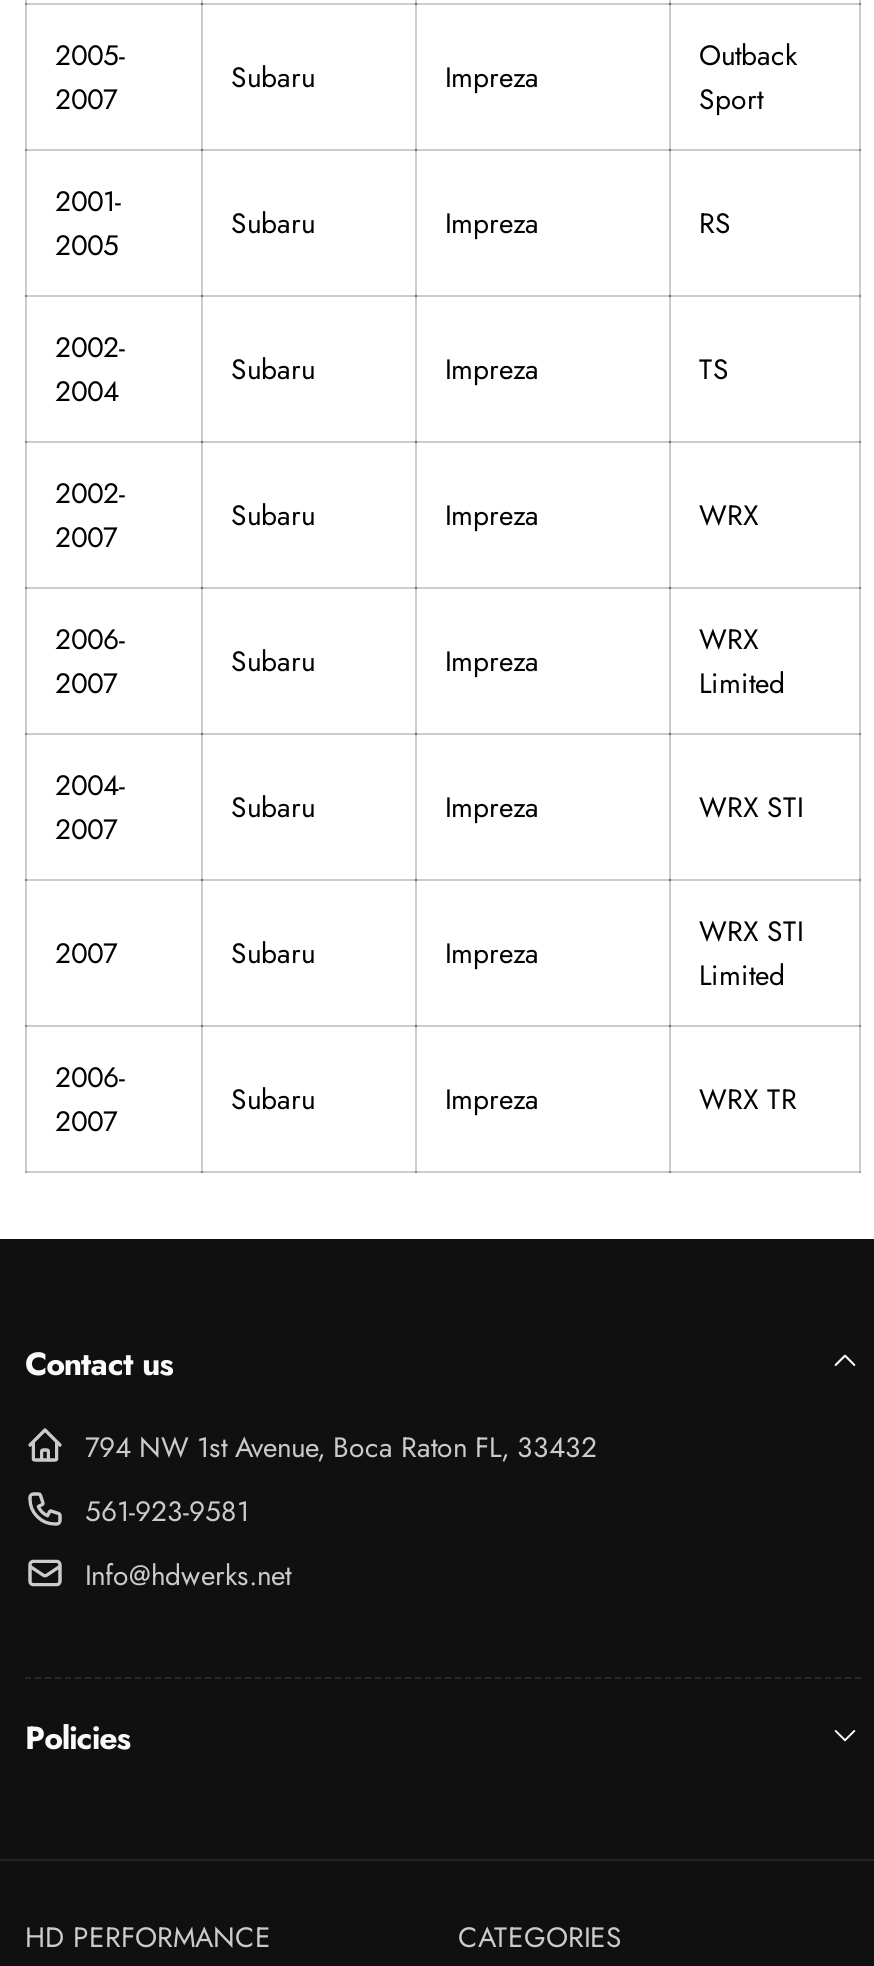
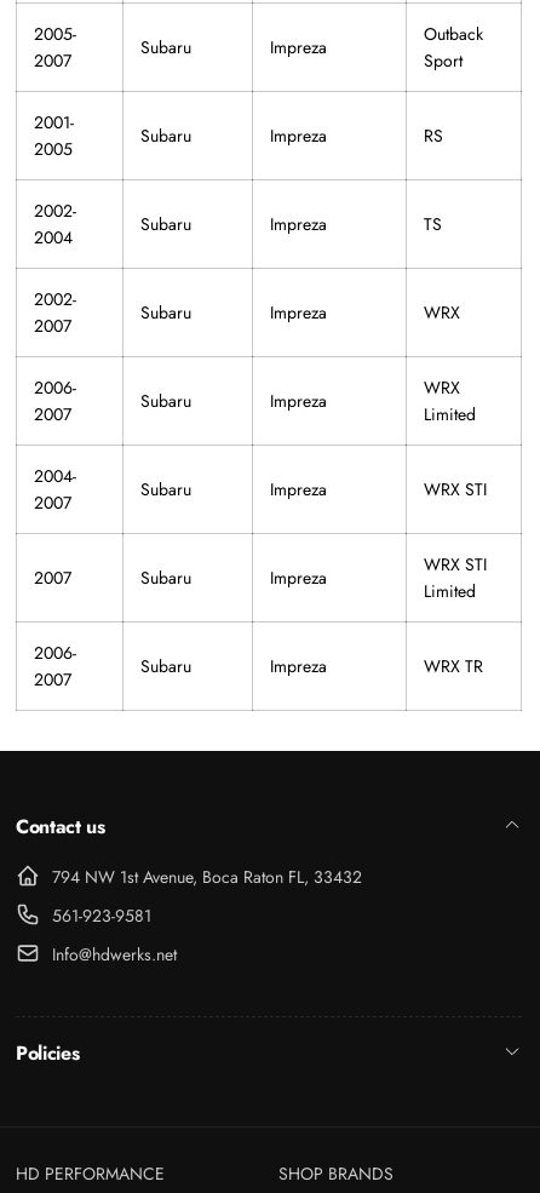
- CATEGORIES
+ SHOP BRANDS
